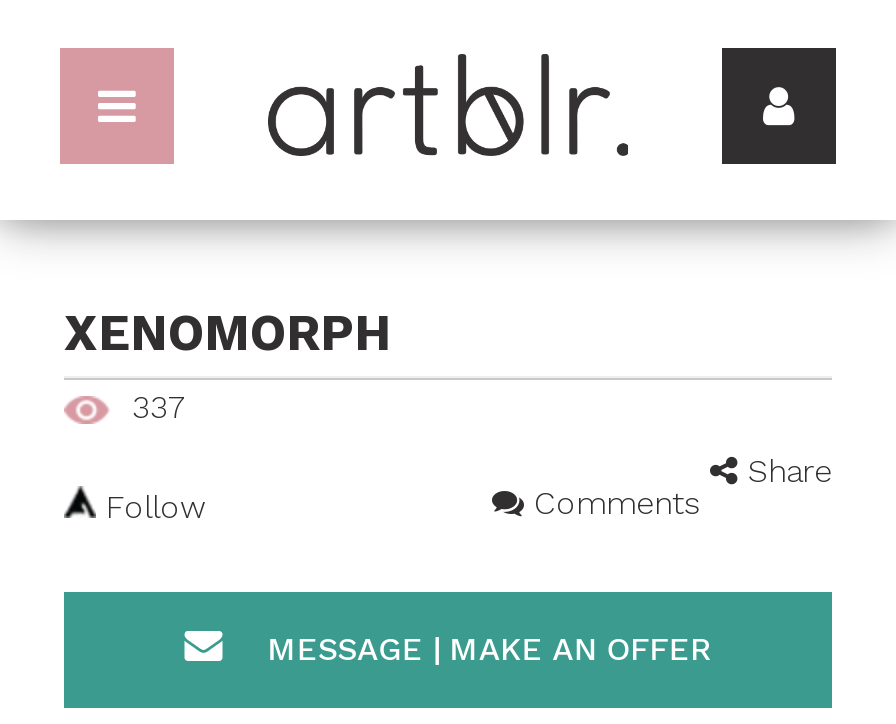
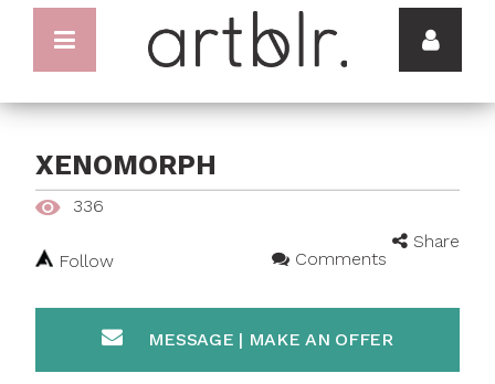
- 337
+ 336
